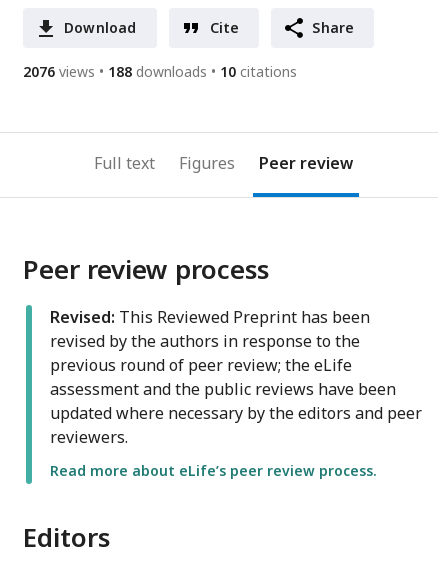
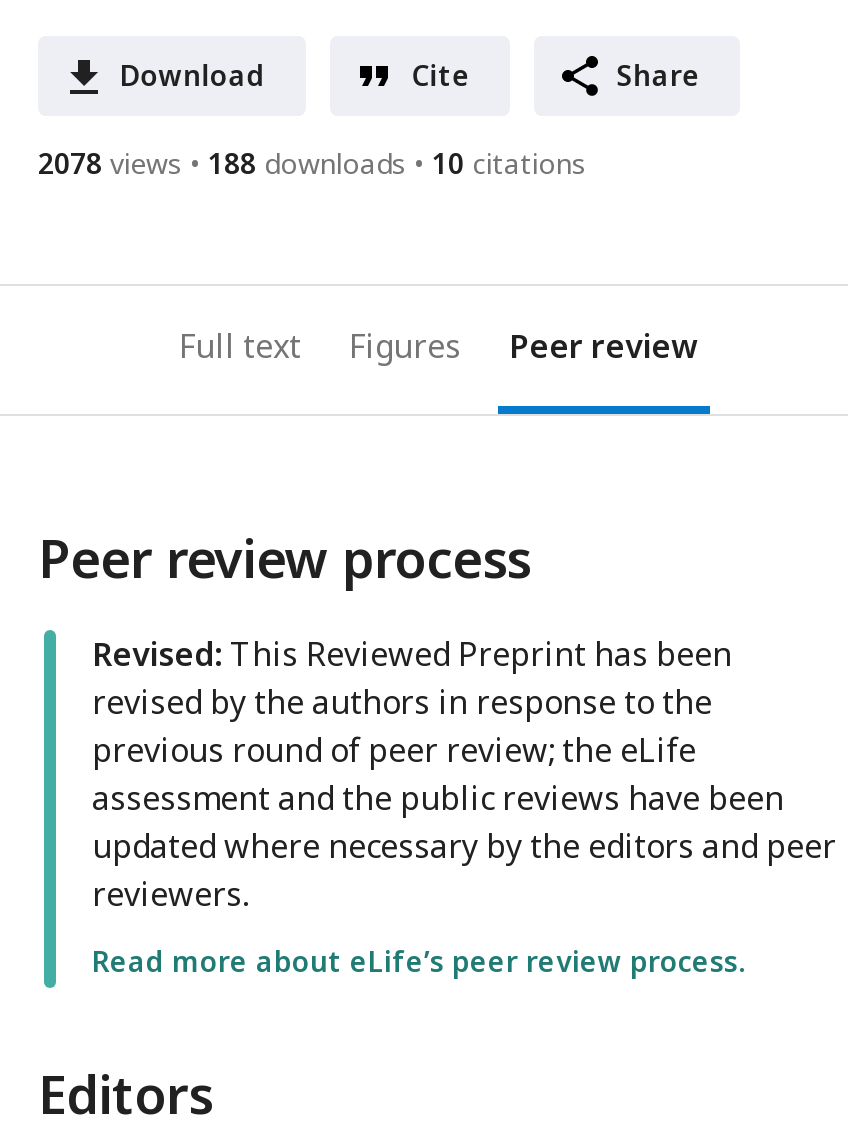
- 2076 views 188 downloads 10 citations
+ 2078 views 188 downloads 10 citations
